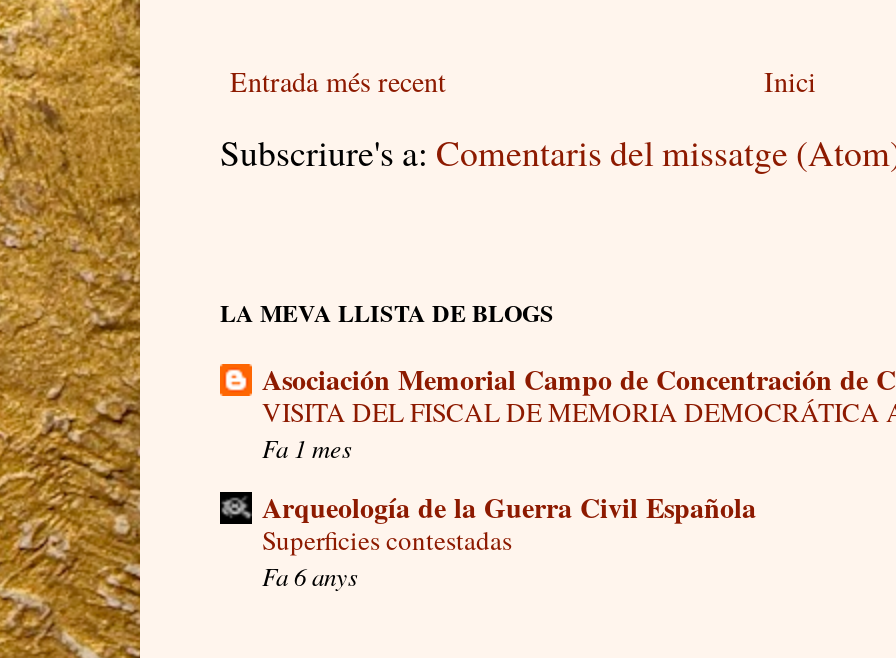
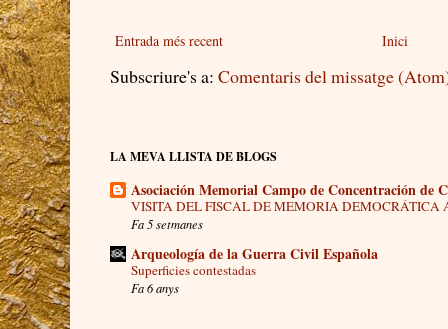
- Fa 1 mes
+ Fa 5 setmanes
